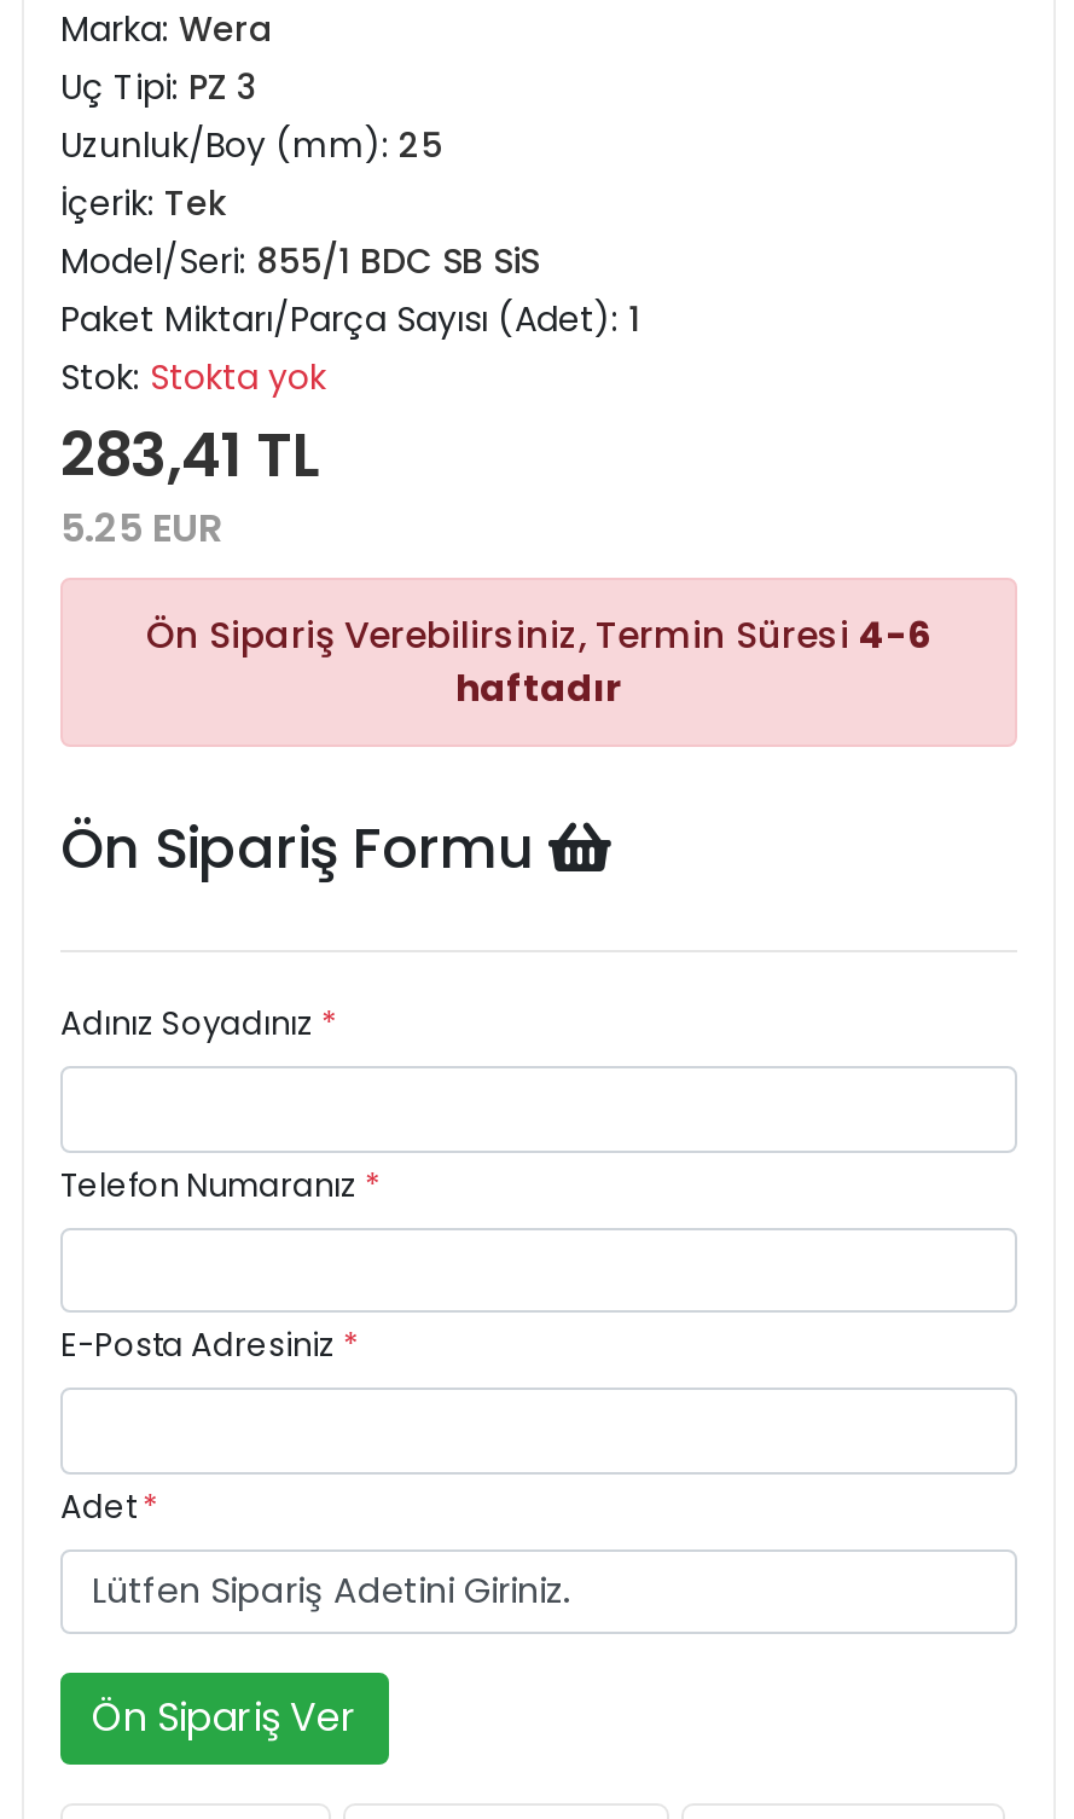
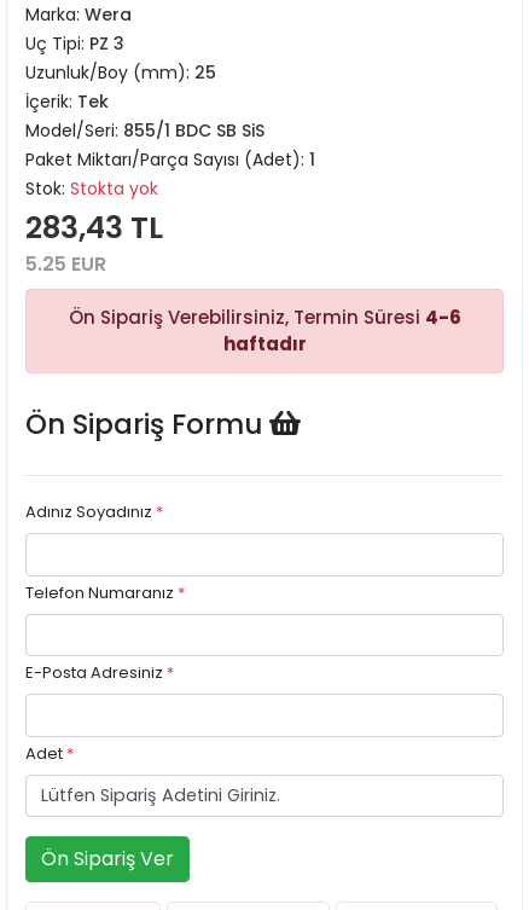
- 283,41 TL
+ 283,43 TL
